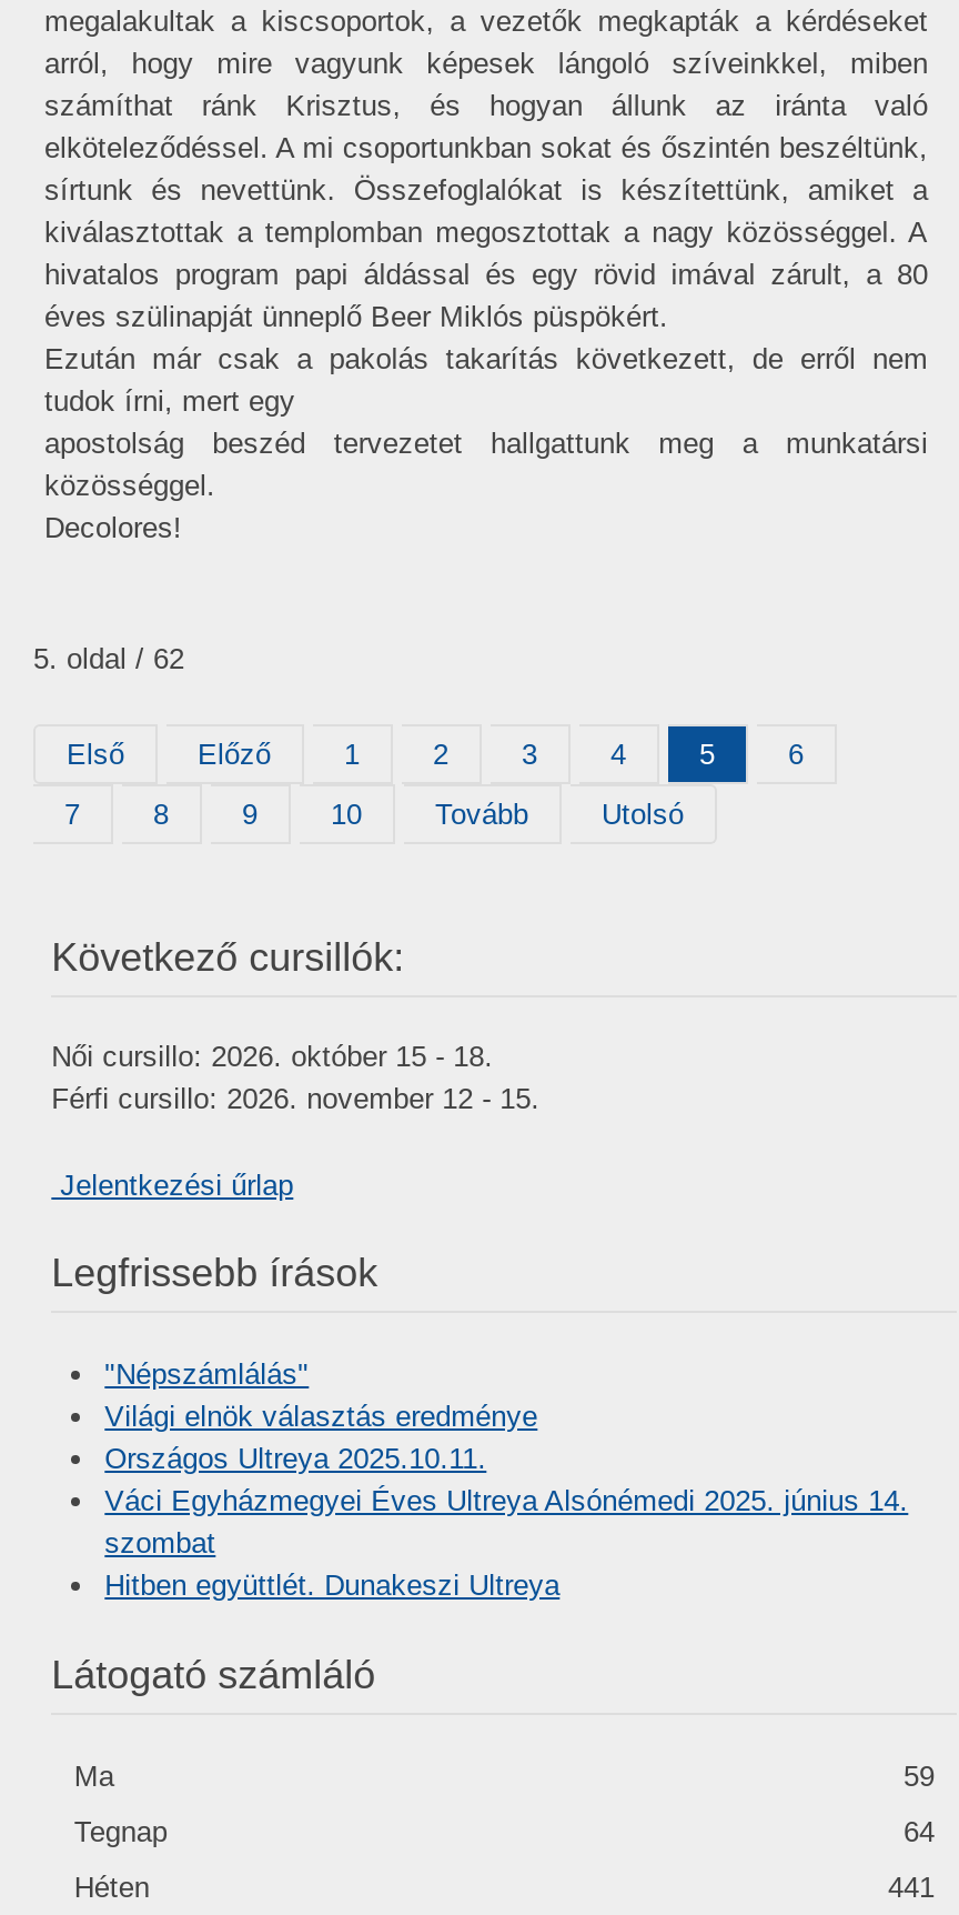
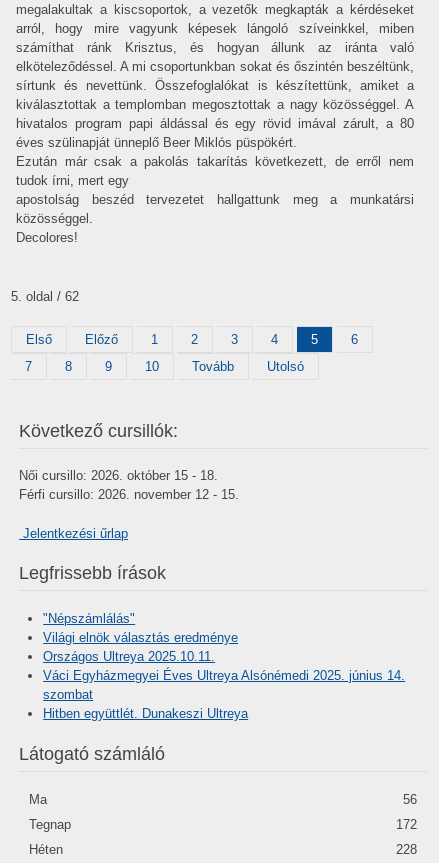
- 59
+ 56

- 64
+ 172

- 441
+ 228
